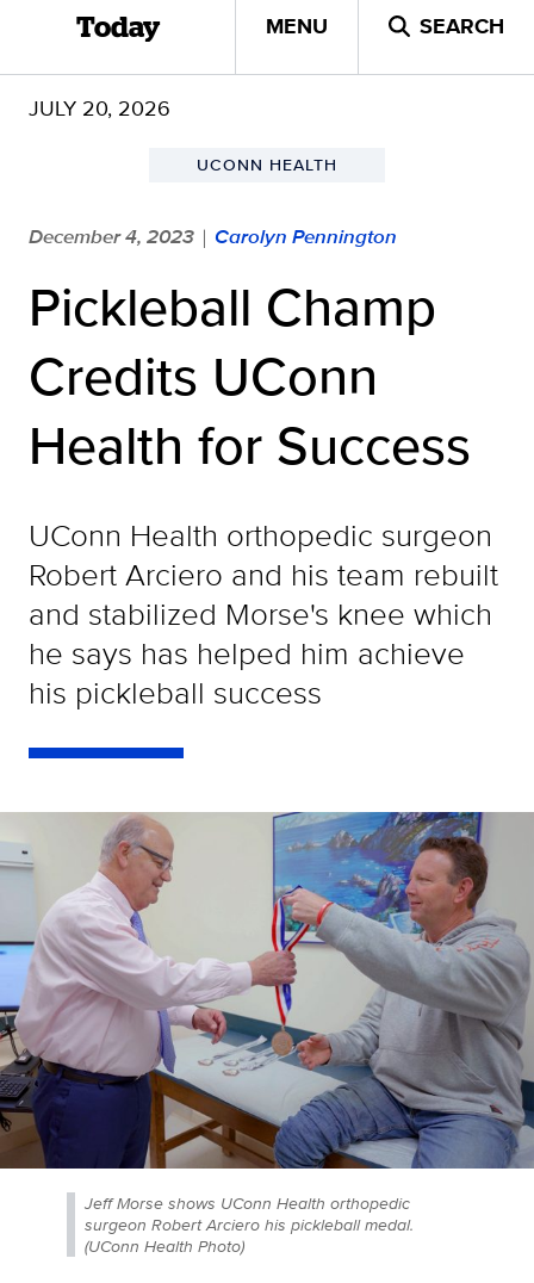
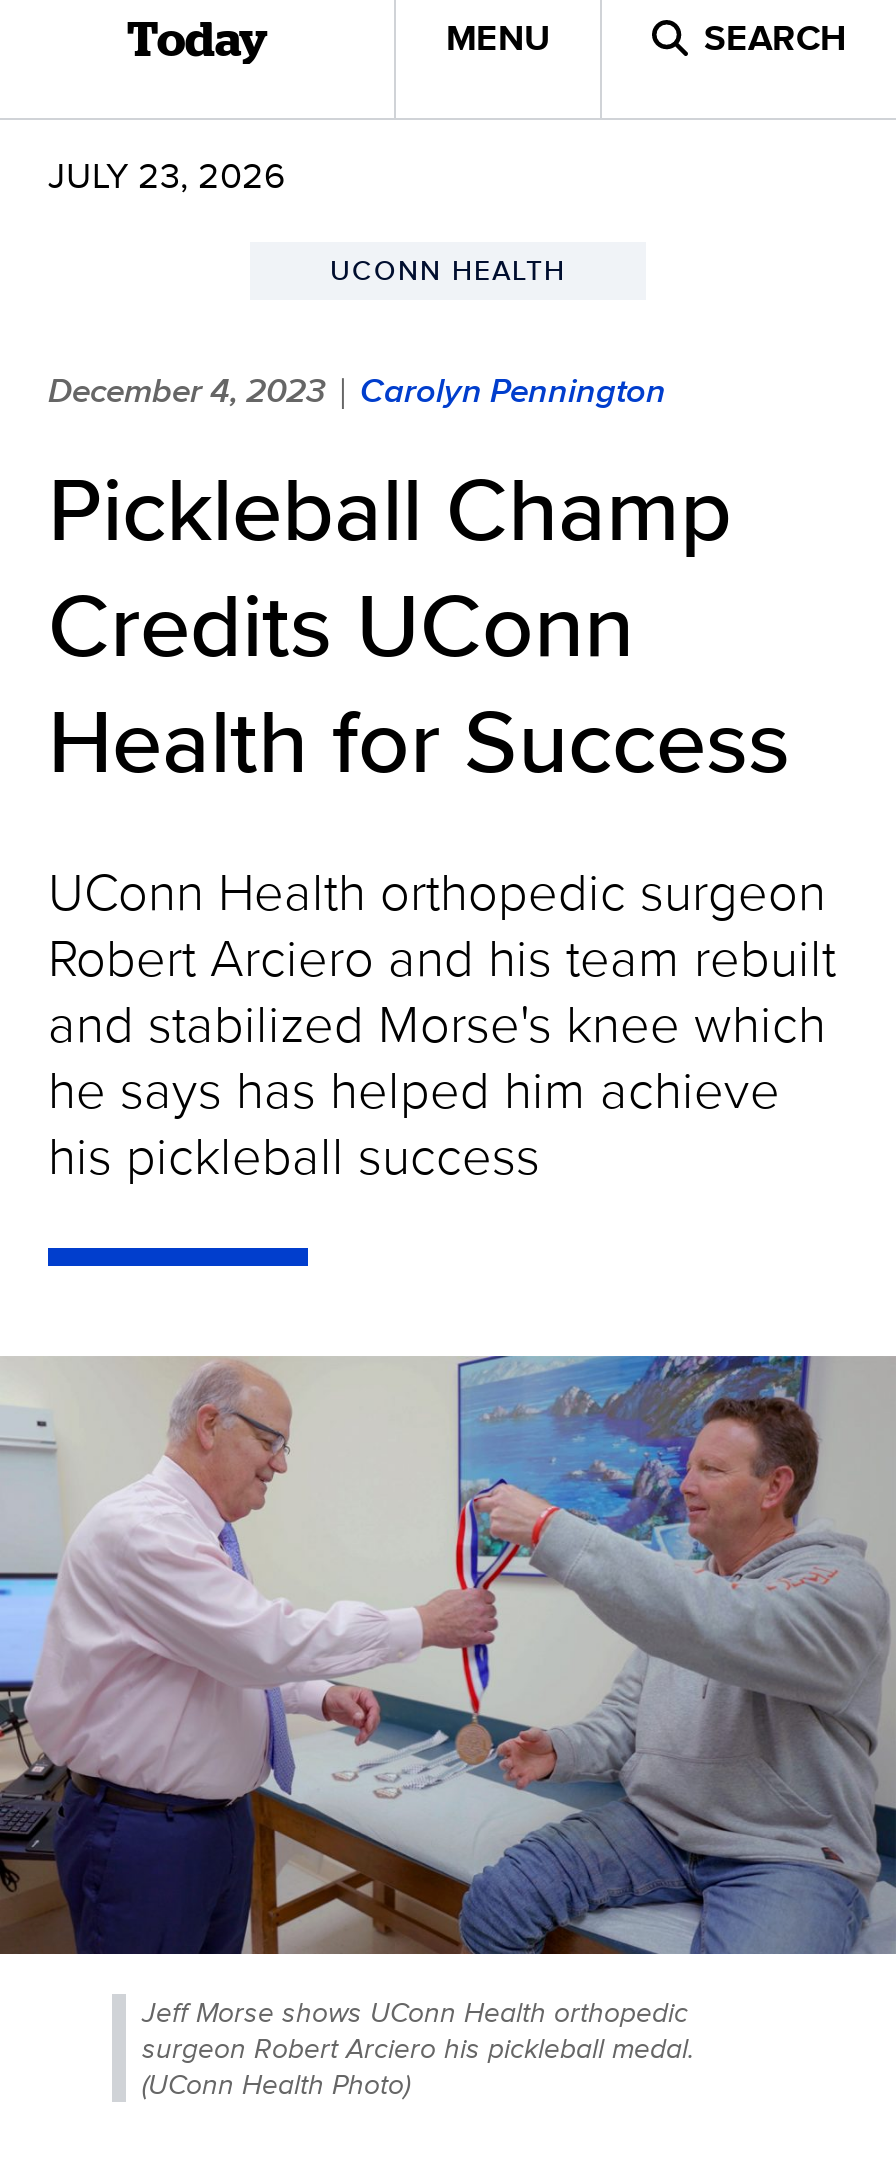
- JULY 20, 2026
+ JULY 23, 2026
